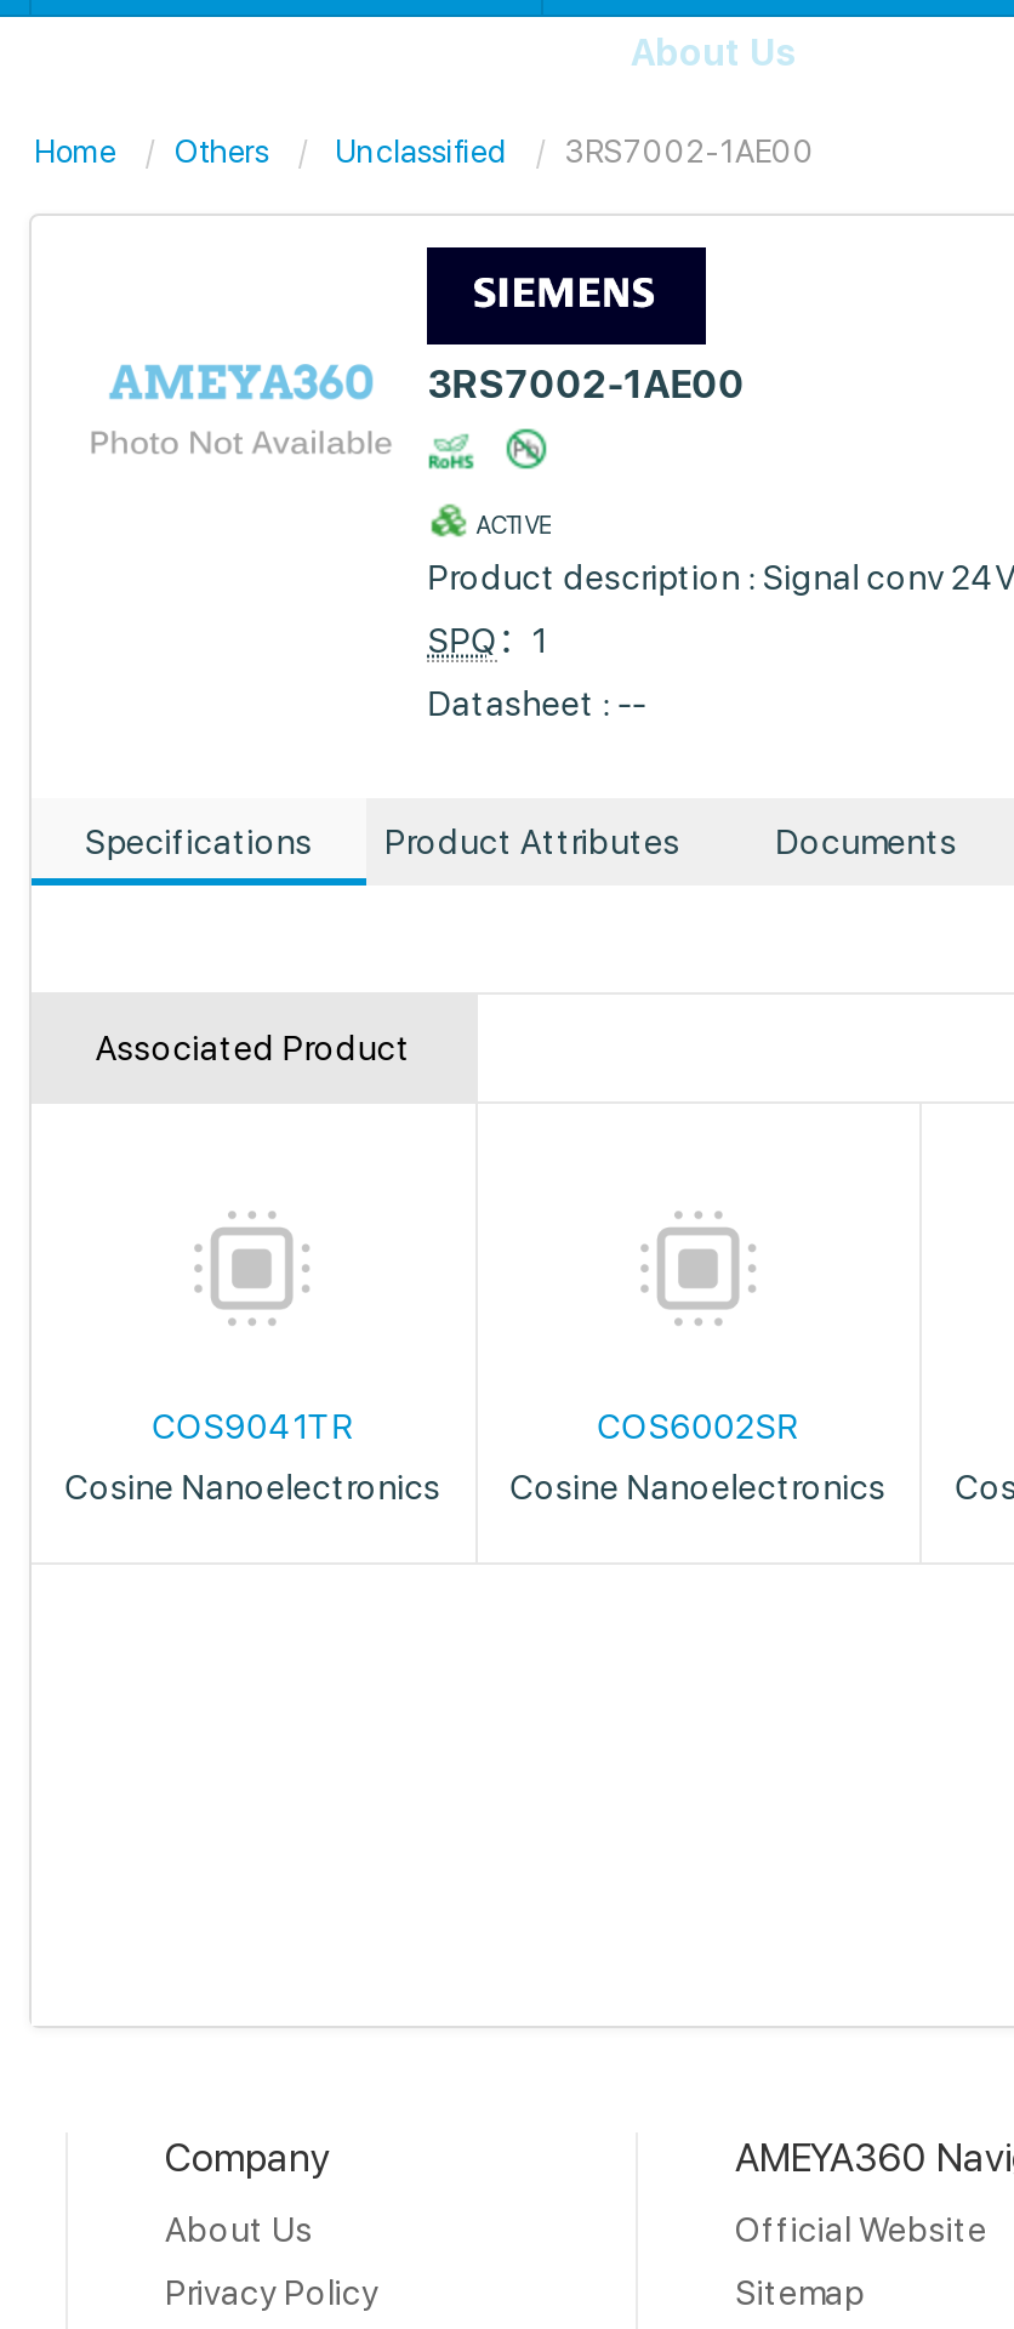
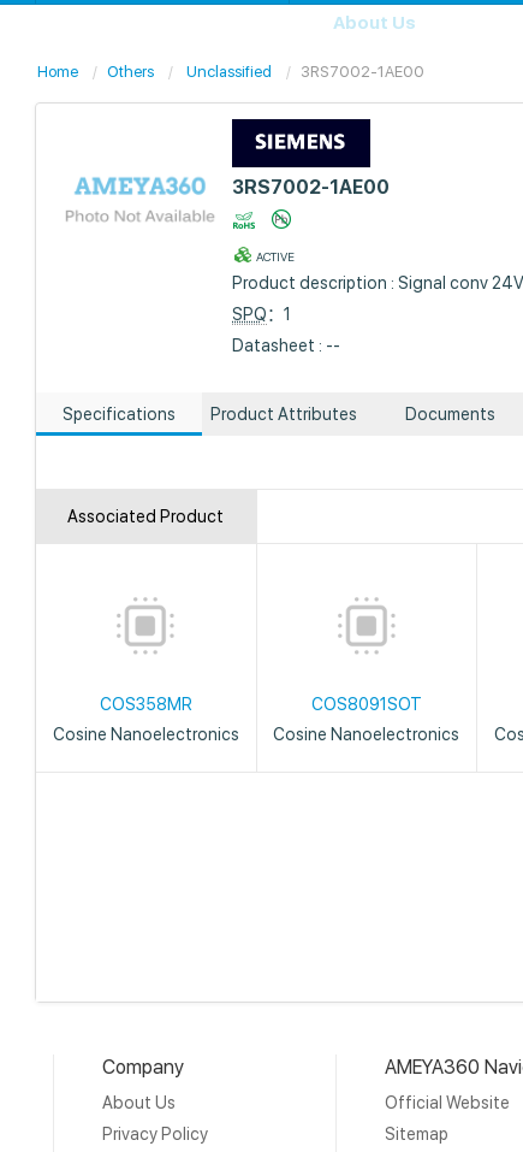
- COS9041TR
+ COS358MR

- COS6002SR
+ COS8091SOT
